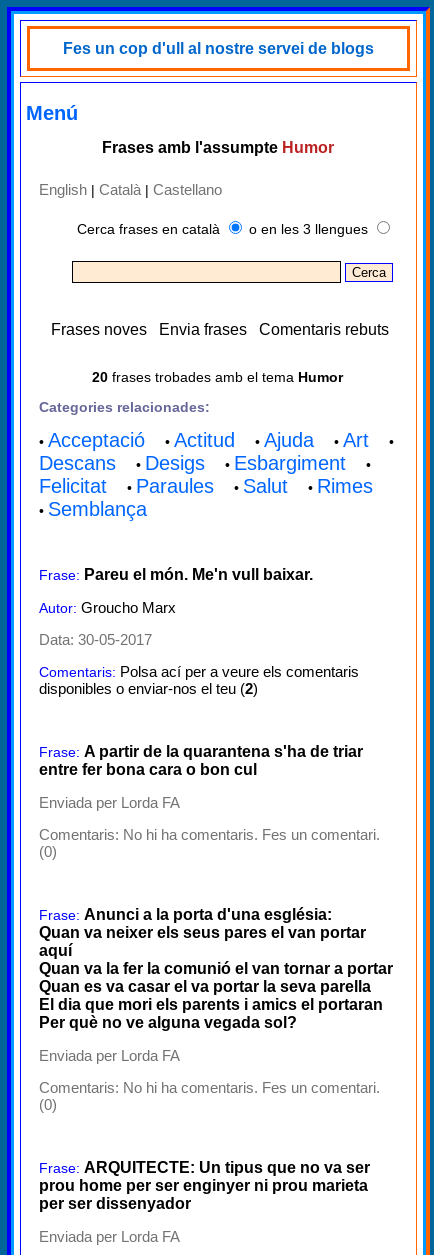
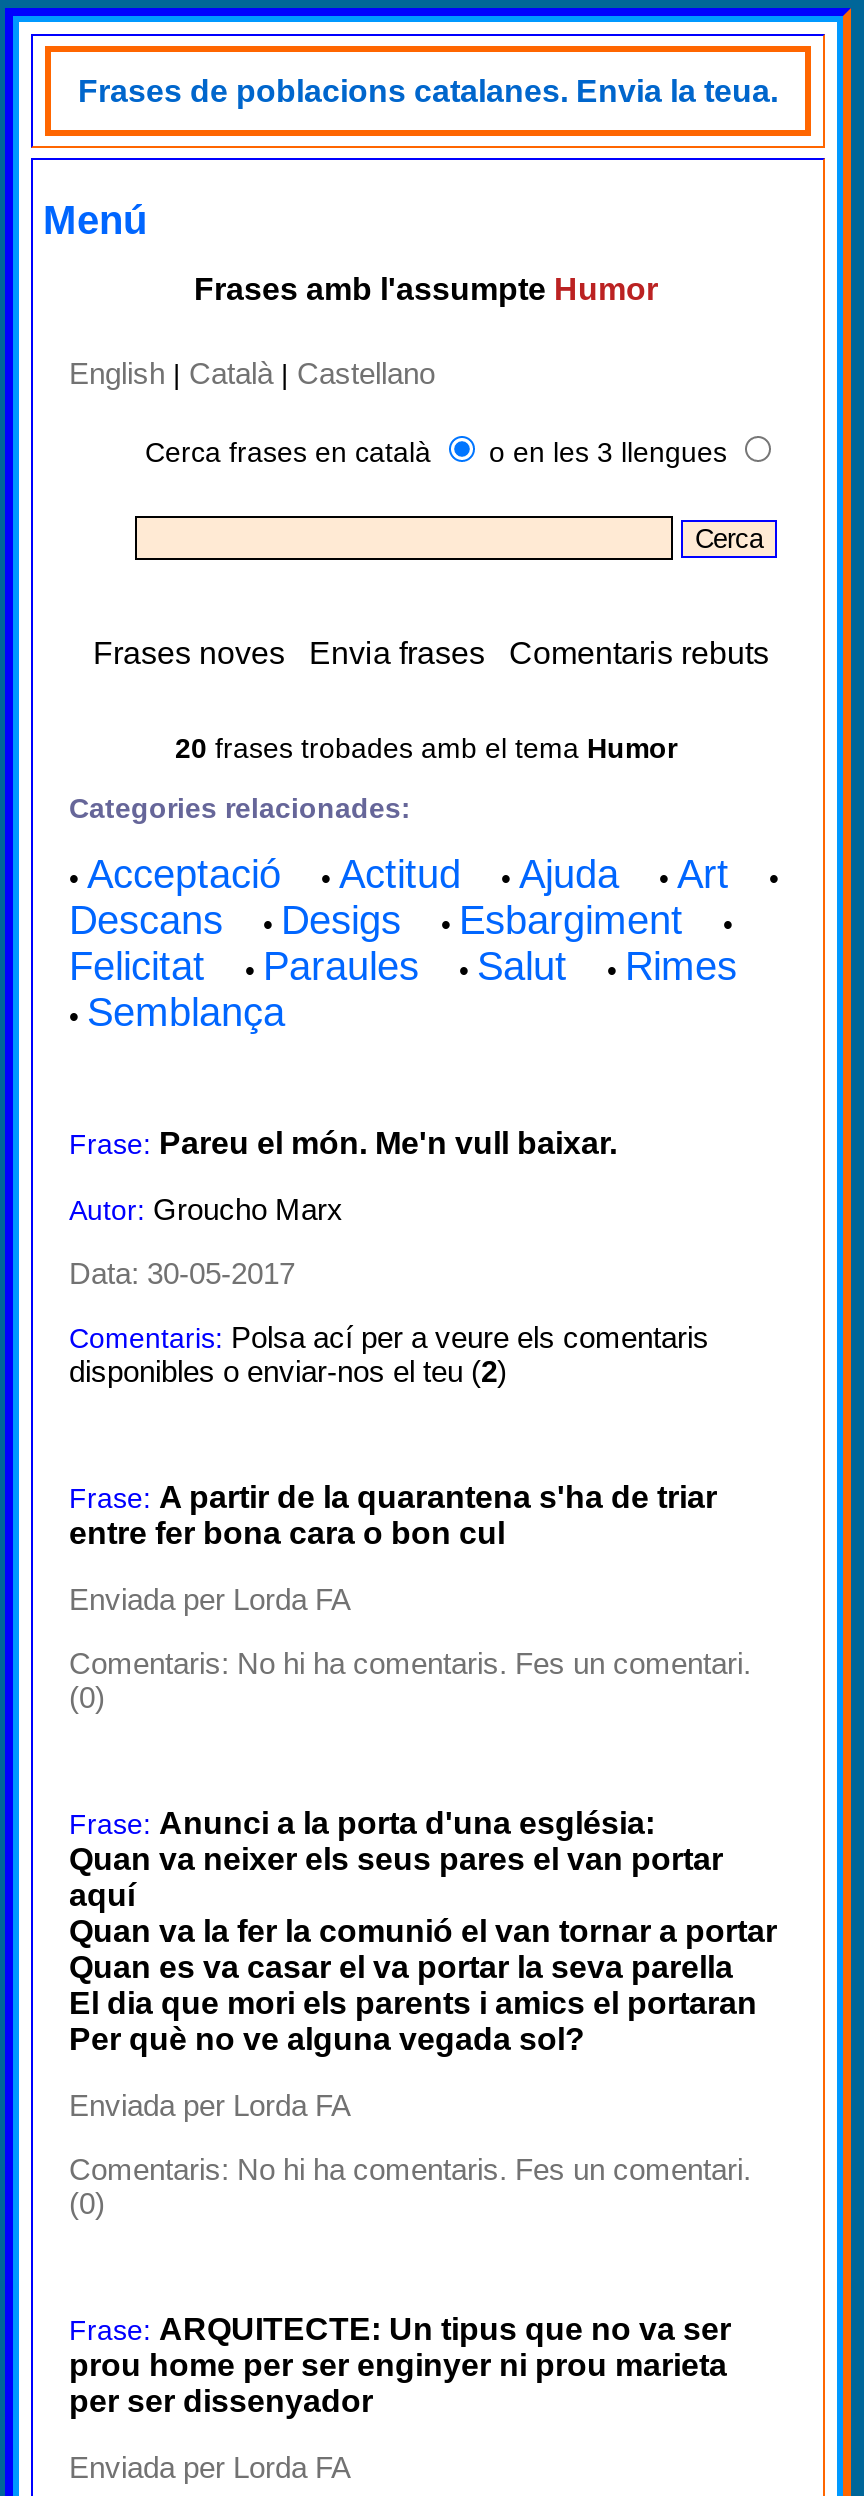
- Fes un cop d'ull al nostre servei de blogs
+ Frases de poblacions catalanes. Envia la teua.
